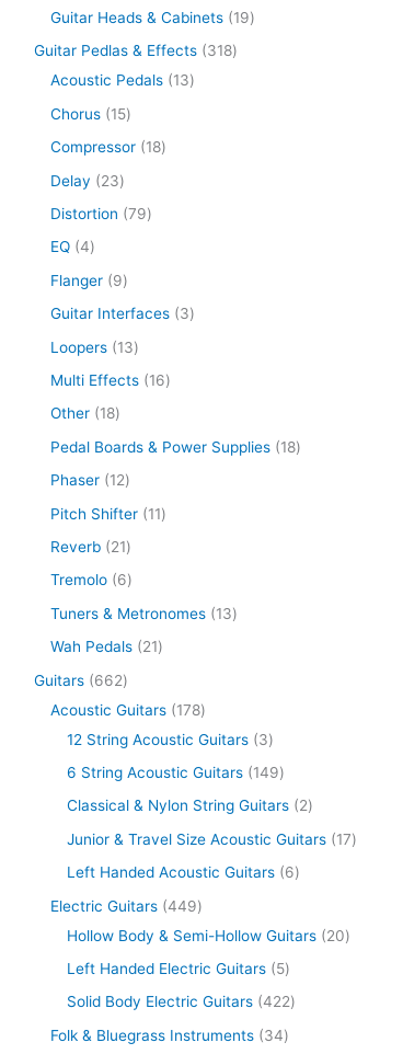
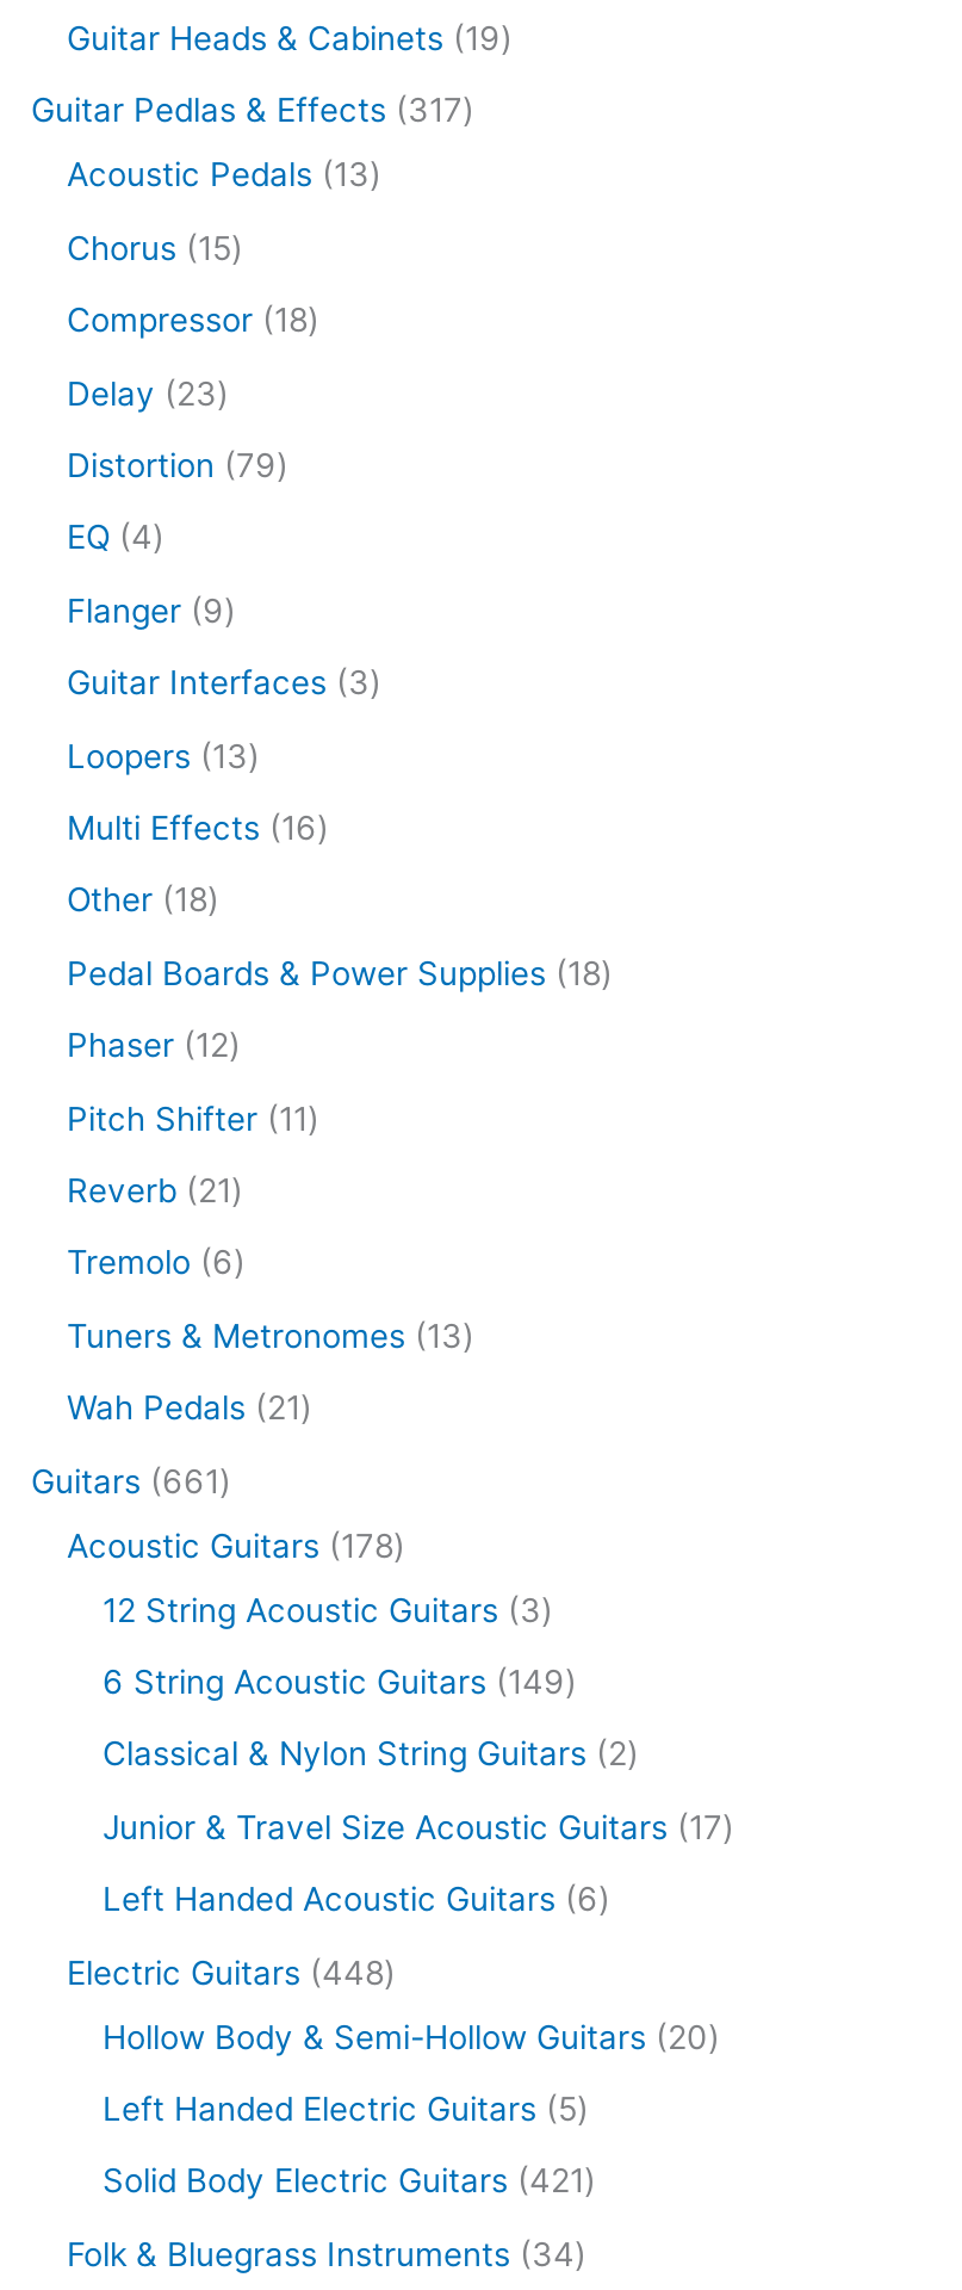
- Guitar Pedlas & Effects 318
+ Guitar Pedlas & Effects 317

- Guitars 662
+ Guitars 661

- Electric Guitars 449
+ Electric Guitars 448

- Solid Body Electric Guitars 422
+ Solid Body Electric Guitars 421
